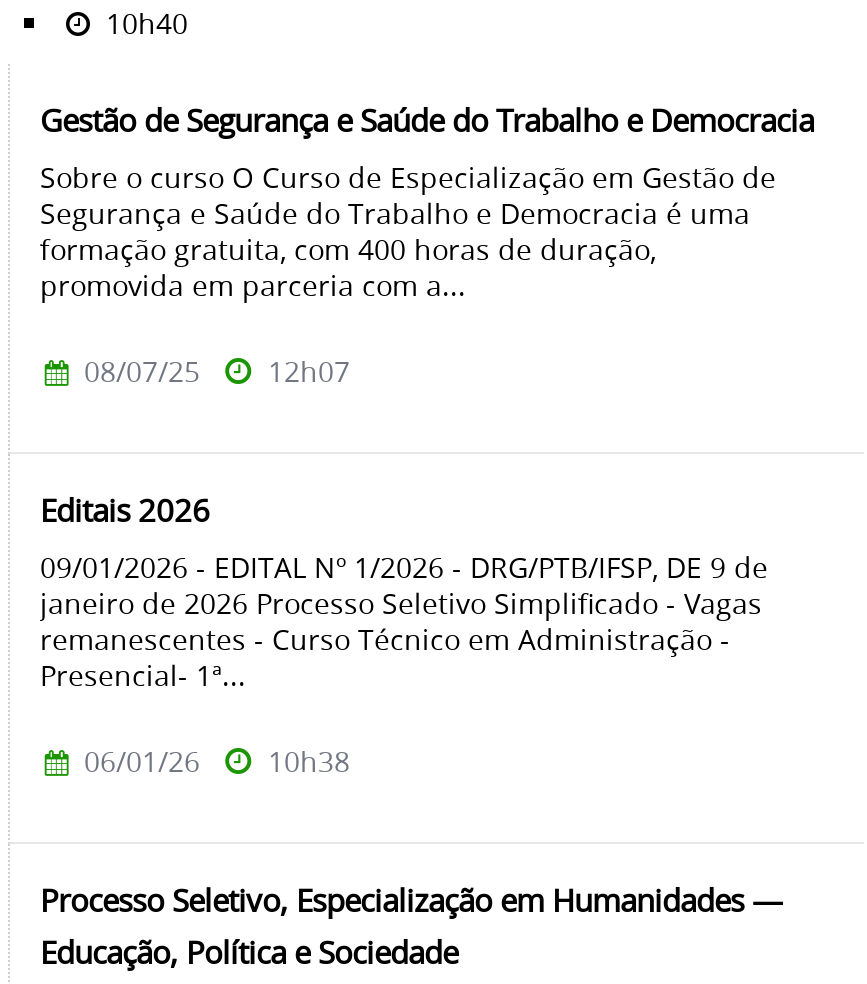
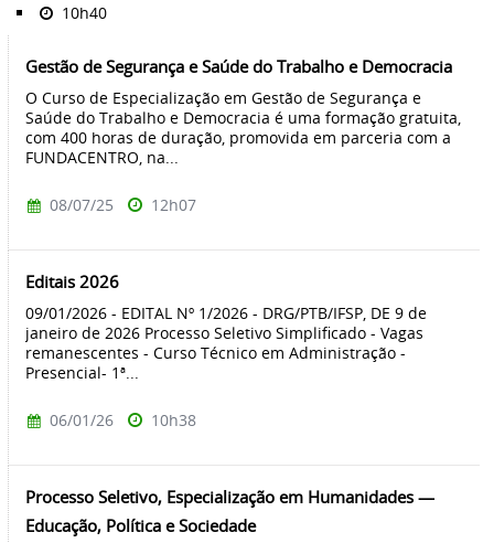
- Sobre o curso O Curso de Especialização em Gestão de
- Segurança e Saúde do Trabalho e Democracia é uma
- formação gratuita, com 400 horas de duração,
- promovida em parceria com a...
+ O Curso de Especialização em Gestão de Segurança e
+ Saúde do Trabalho e Democracia é uma formação gratuita,
+ com 400 horas de duração, promovida em parceria com a
+ FUNDACENTRO, na...
